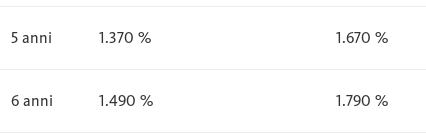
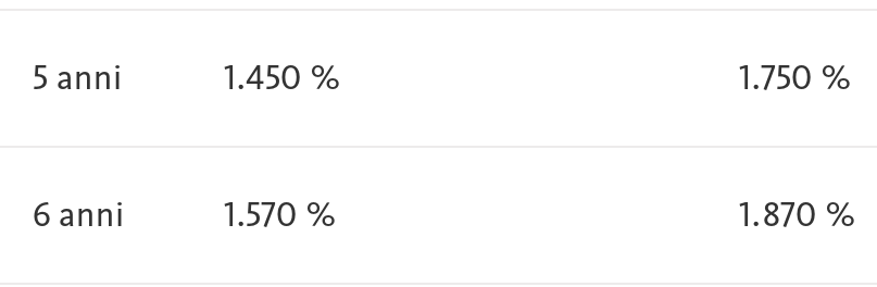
- 1.370 %
+ 1.450 %

- 1.670 %
+ 1.750 %

- 1.490 %
+ 1.570 %

- 1.790 %
+ 1.870 %
